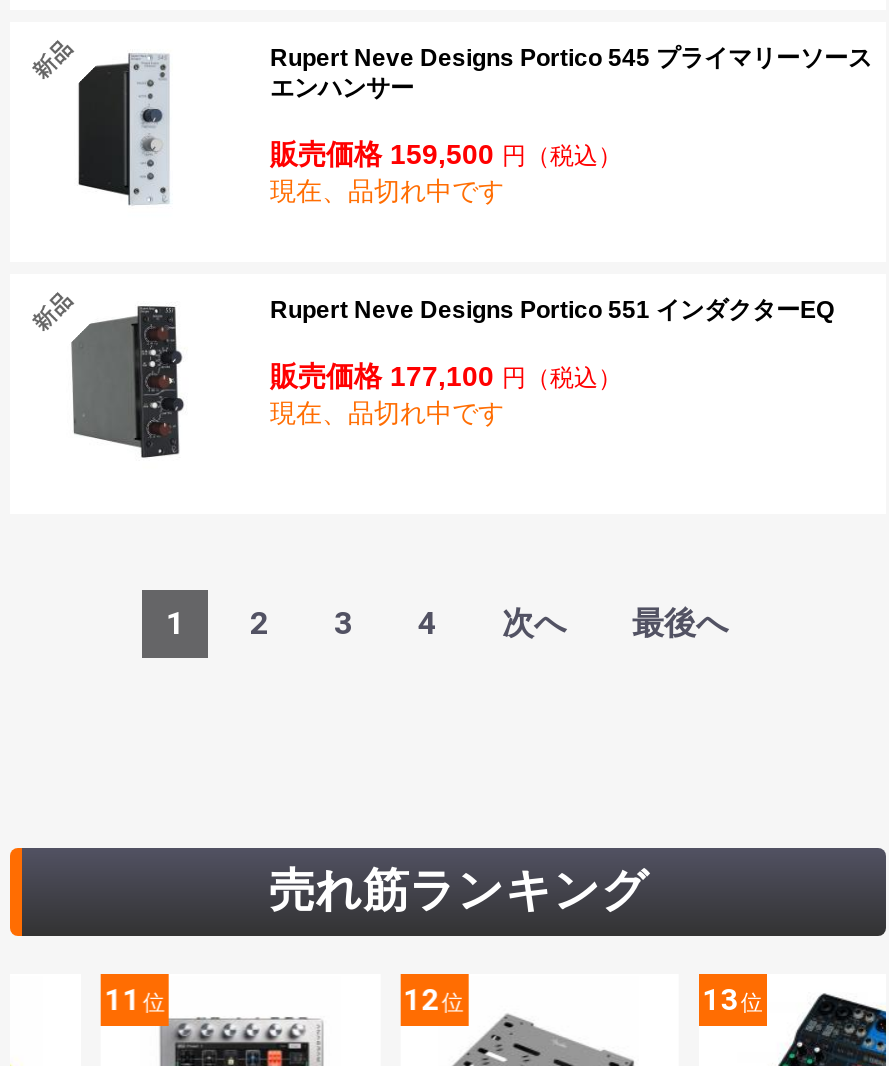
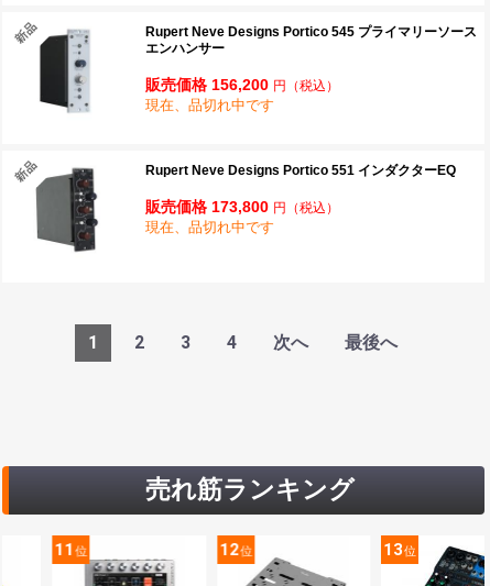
- 販売価格 159,500円（税込）
+ 販売価格 156,200円（税込）

- 販売価格 177,100円（税込）
+ 販売価格 173,800円（税込）
